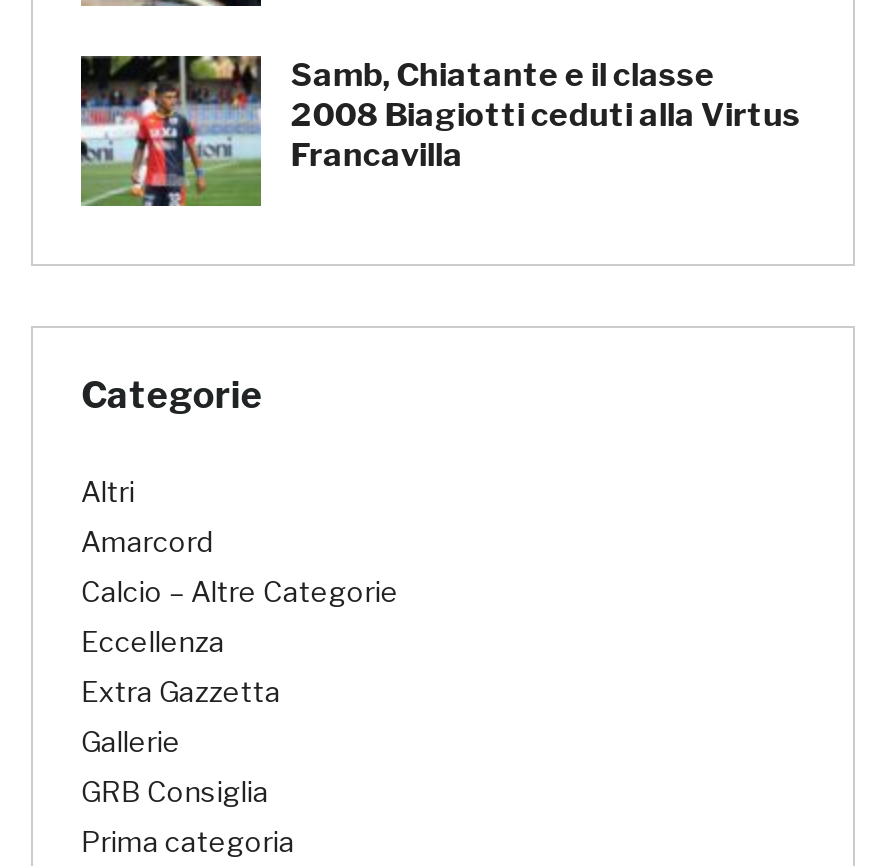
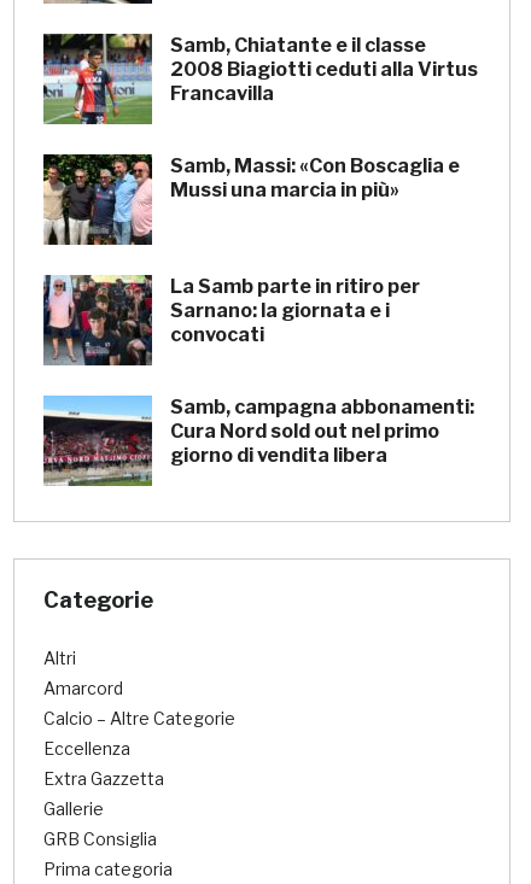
+ [image]
+ Samb, Massi: «Con Boscaglia e
+ Mussi una marcia in più»

+ [image]
+ La Samb parte in ritiro per
+ Sarnano: la giornata e i
+ convocati
+ Samb, campagna abbonamenti:
+ Cura Nord sold out nel primo
+ giorno di vendita libera

+ [image]
